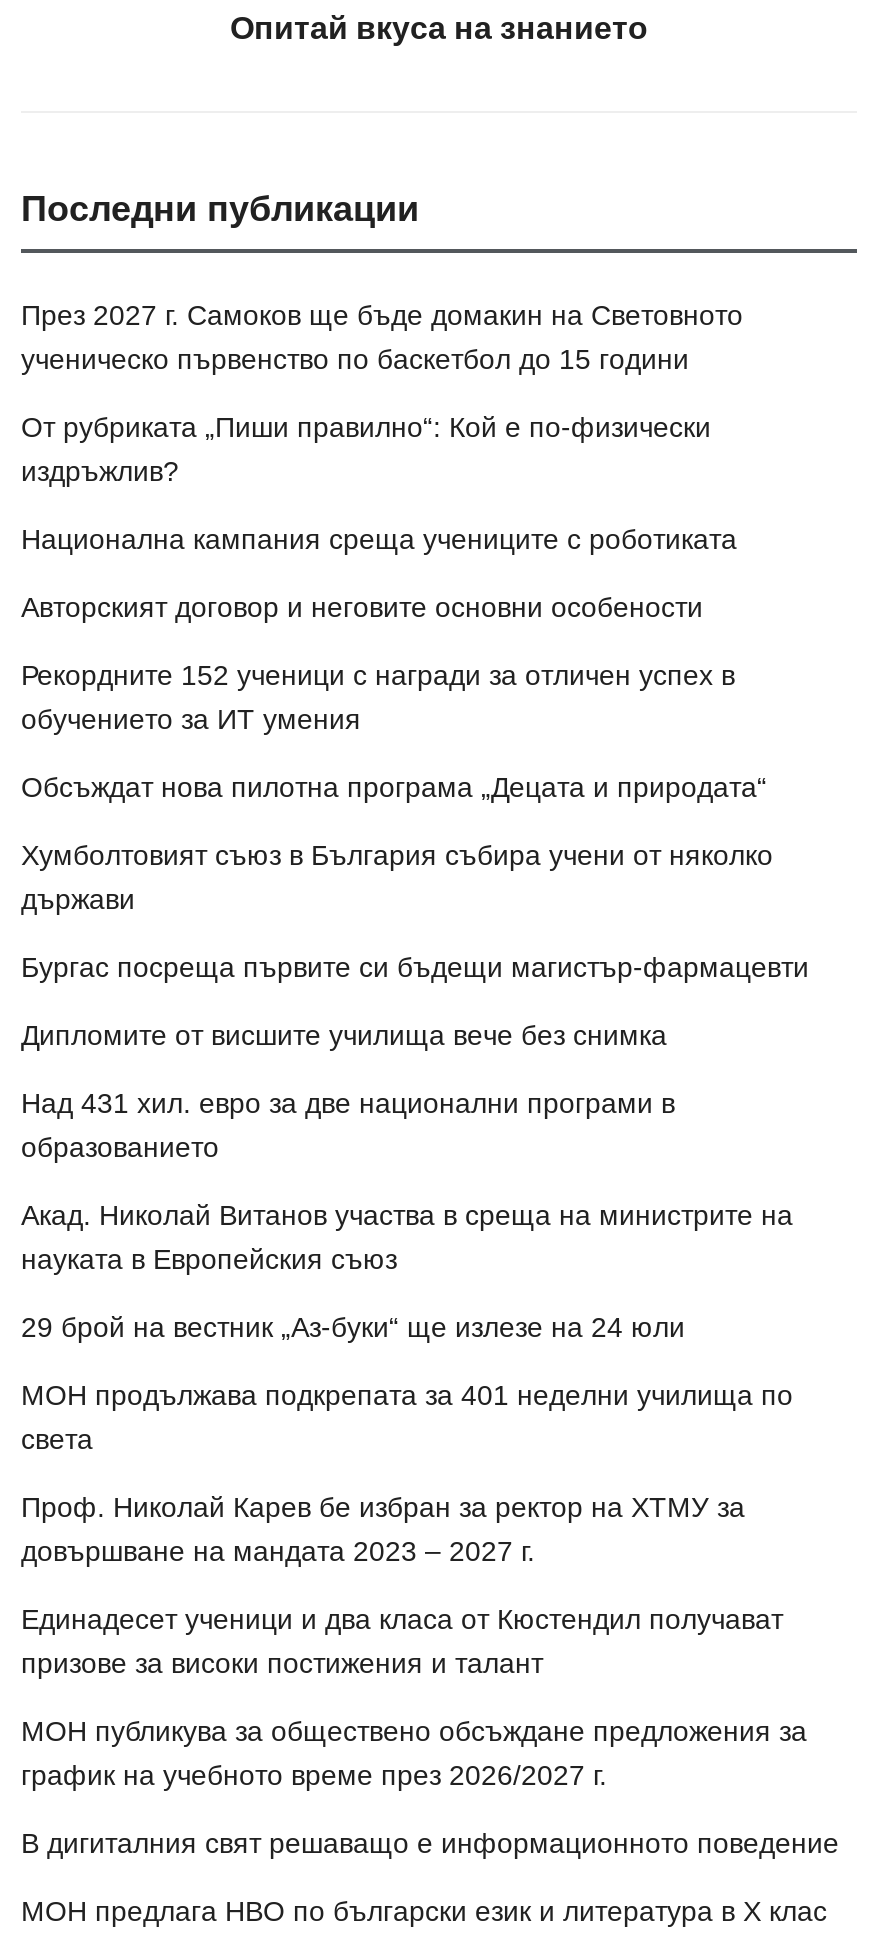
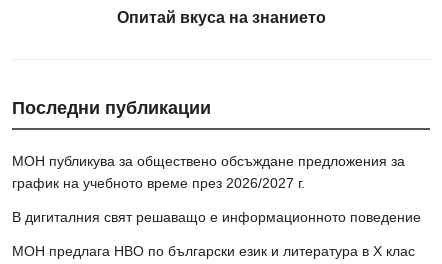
- През 2027 г. Самоков ще бъде домакин на Световното
- ученическо първенство по баскетбол до 15 години
- От рубриката „Пиши правилно“: Кой е по-физически
- издръжлив?
- Национална кампания среща учениците с роботиката
- Авторският договор и неговите основни особености
- Рекордните 152 ученици с награди за отличен успех в
- обучението за ИТ умения
- Обсъждат нова пилотна програма „Децата и природата“
- Хумболтовият съюз в България събира учени от няколко
- държави
- Бургас посреща първите си бъдещи магистър-фармацевти
- Дипломите от висшите училища вече без снимка
- Над 431 хил. евро за две национални програми в
- образованието
- Акад. Николай Витанов участва в среща на министрите на
- науката в Европейския съюз
- 29 брой на вестник „Аз-буки“ ще излезе на 24 юли
- МОН продължава подкрепата за 401 неделни училища по
- света
- Проф. Николай Карев бе избран за ректор на ХТМУ за
- довършване на мандата 2023 – 2027 г.
- Единадесет ученици и два класа от Кюстендил получават
- призове за високи постижения и талант
